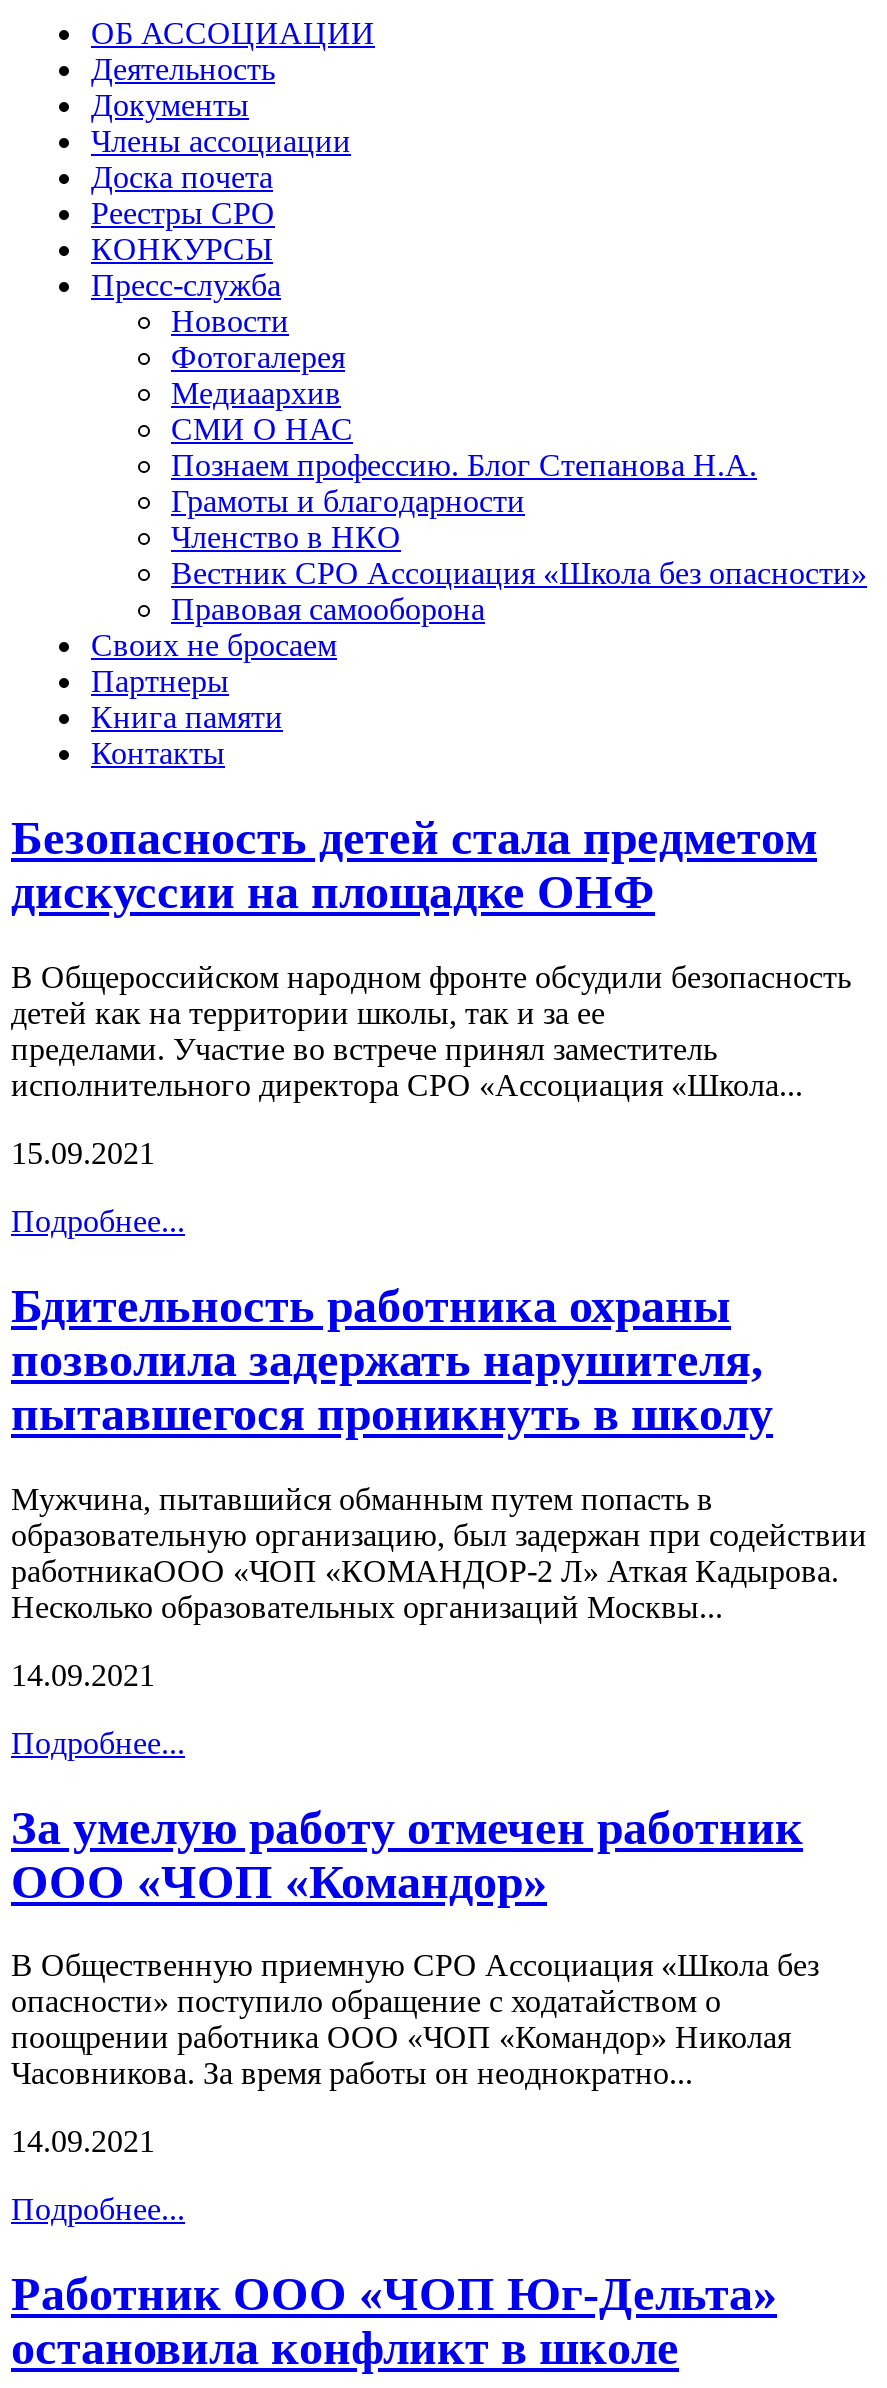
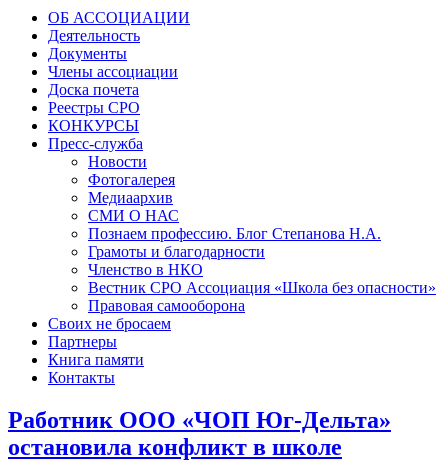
- Безопасность детей стала предметом
- дискуссии на площадке ОНФ
- В Общероссийском народном фронте обсудили безопасность
- детей как на территории школы, так и за ее
- пределами. Участие во встрече принял заместитель
- исполнительного директора СРО «Ассоциация «Школа...
- 15.09.2021
- Подробнее...
- Бдительность работника охраны
- позволила задержать нарушителя,
- пытавшегося проникнуть в школу
- Мужчина, пытавшийся обманным путем попасть в
- образовательную организацию, был задержан при содействии
- работникаООО «ЧОП «КОМАНДОР-2 Л» Аткая Кадырова.
- Несколько образовательных организаций Москвы...
- 14.09.2021
- Подробнее...
- За умелую работу отмечен работник
- ООО «ЧОП «Командор»
- В Общественную приемную СРО Ассоциация «Школа без
- опасности» поступило обращение с ходатайством о
- поощрении работника ООО «ЧОП «Командор» Николая
- Часовникова. За время работы он неоднократно...
- 14.09.2021
- Подробнее...
